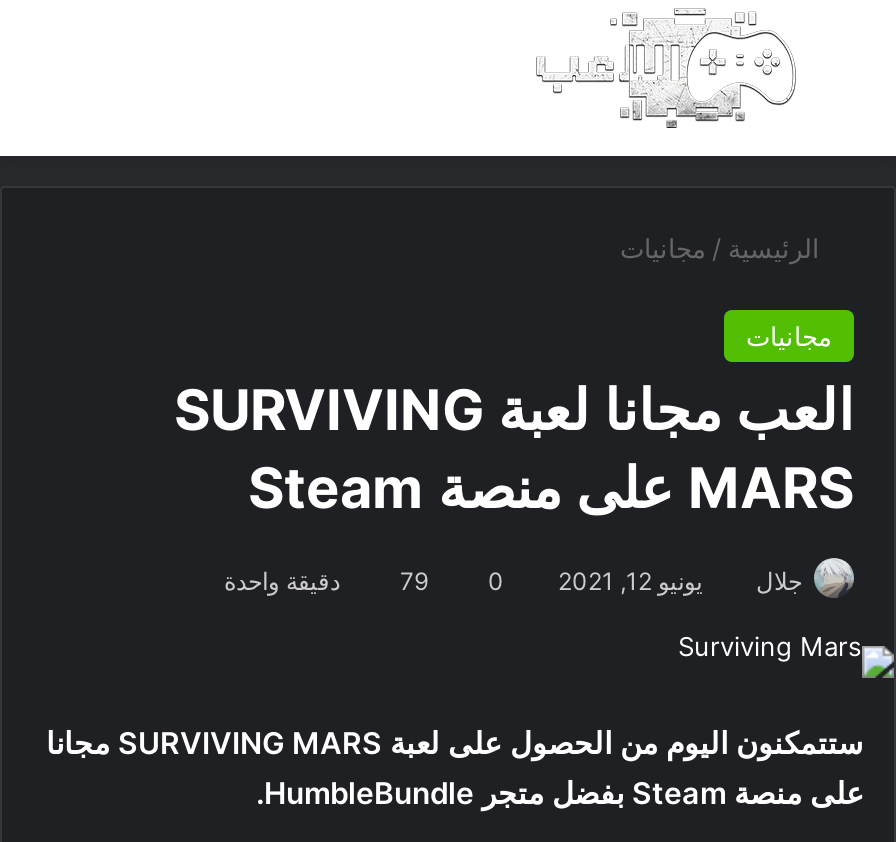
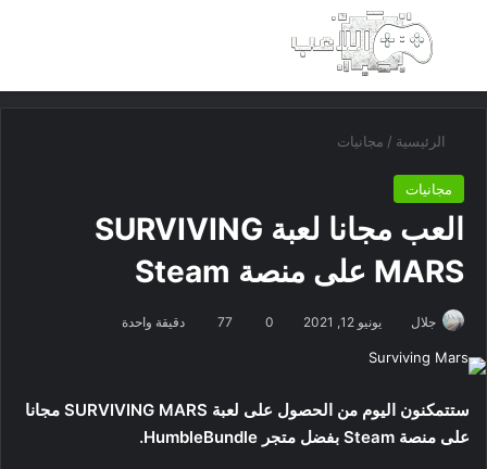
- 0 79 دقيقة واحدة
+ 0 77 دقيقة واحدة
